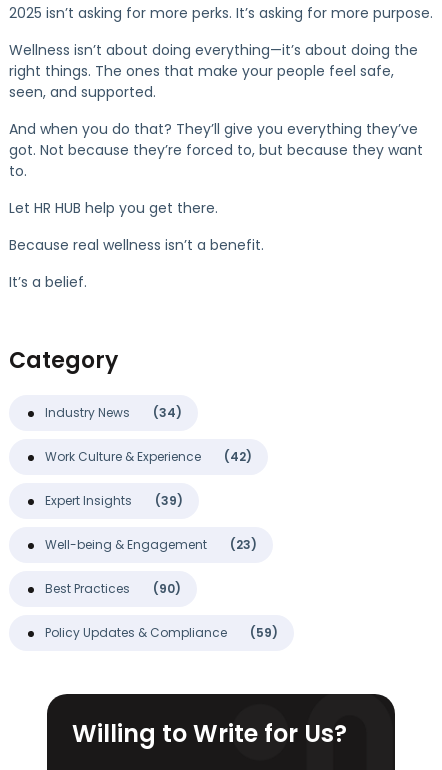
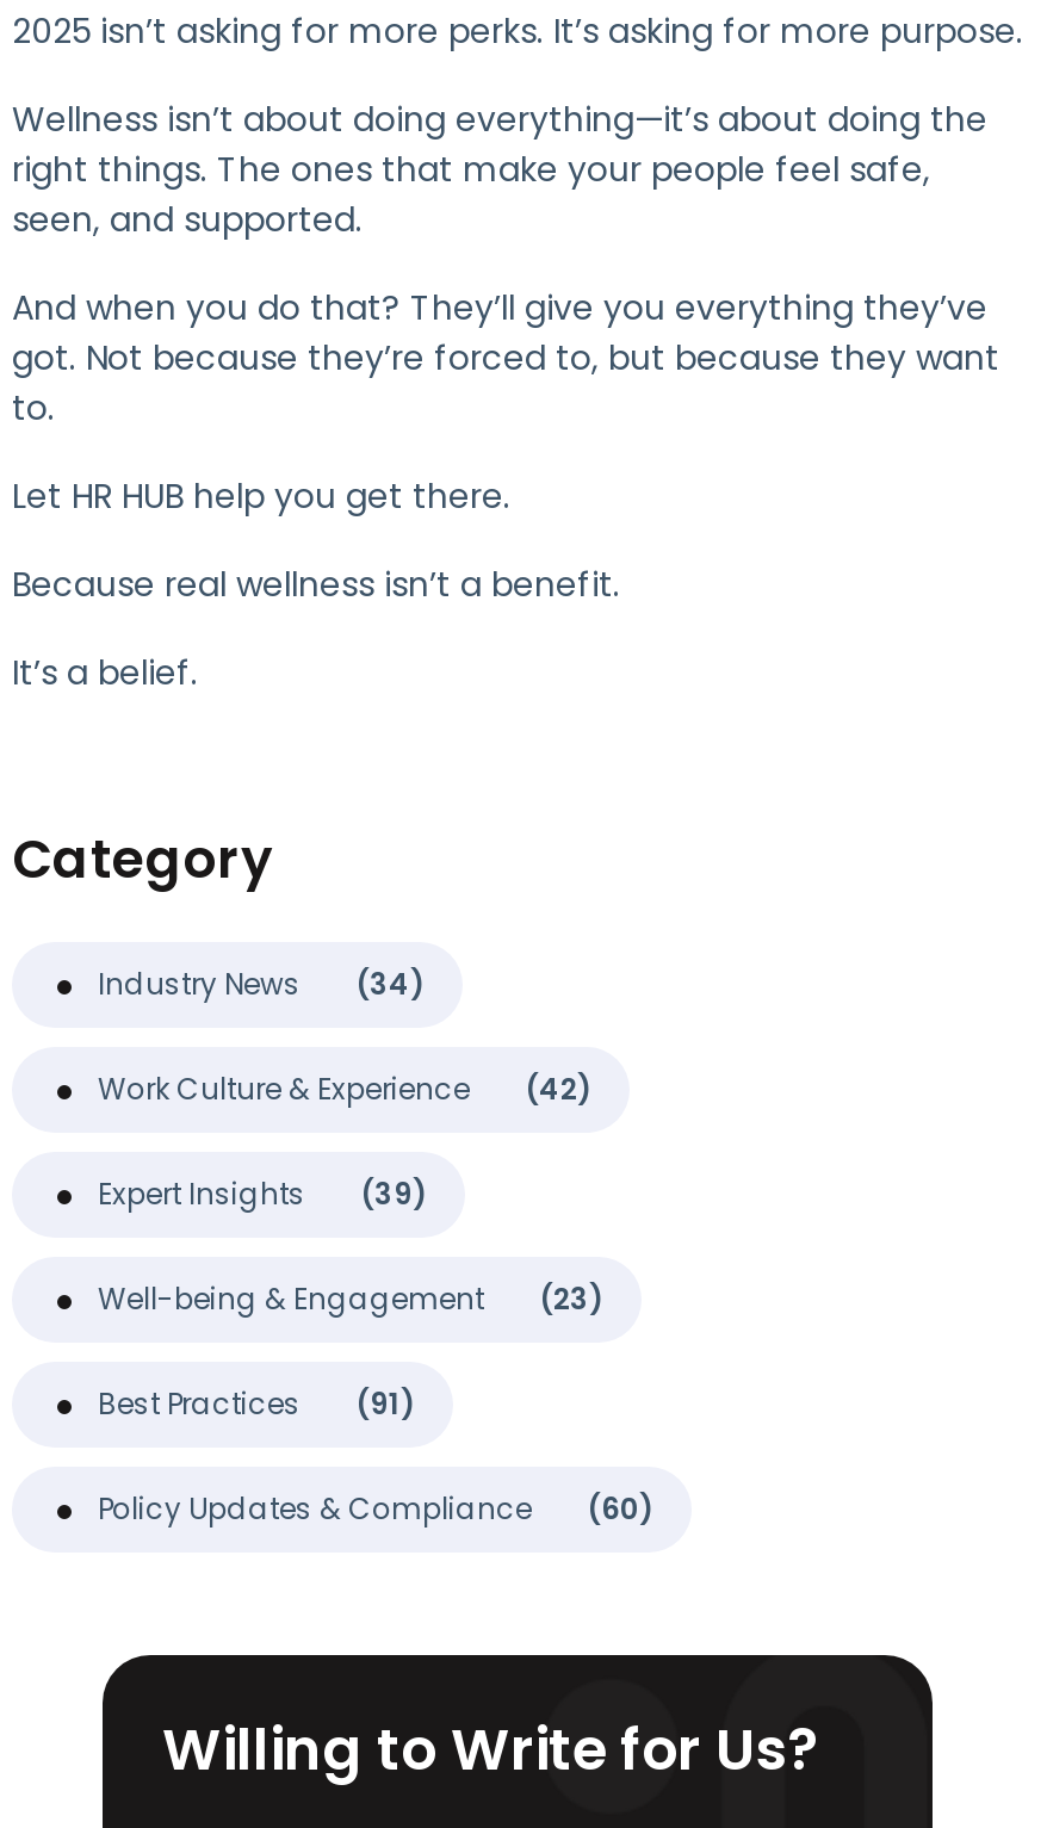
- Best Practices (90)
+ Best Practices (91)

- Policy Updates & Compliance (59)
+ Policy Updates & Compliance (60)
